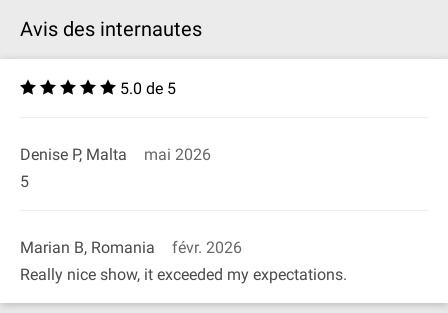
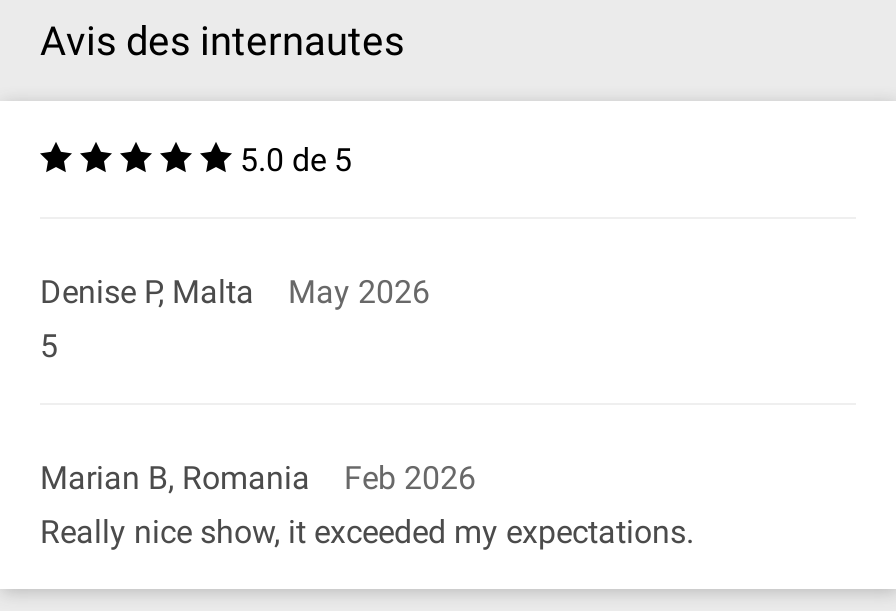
- Denise P, Malta mai 2026
+ Denise P, Malta May 2026

- Marian B, Romania févr. 2026
+ Marian B, Romania Feb 2026
